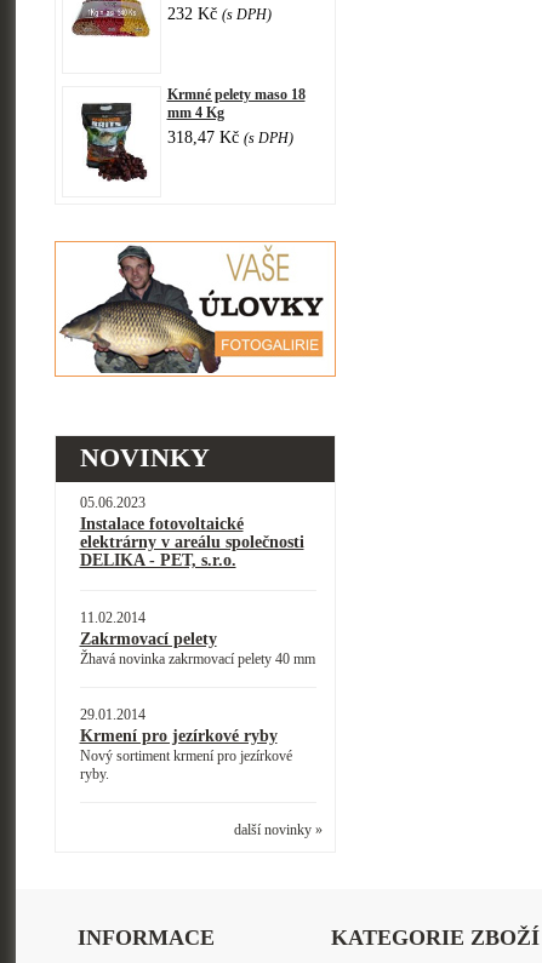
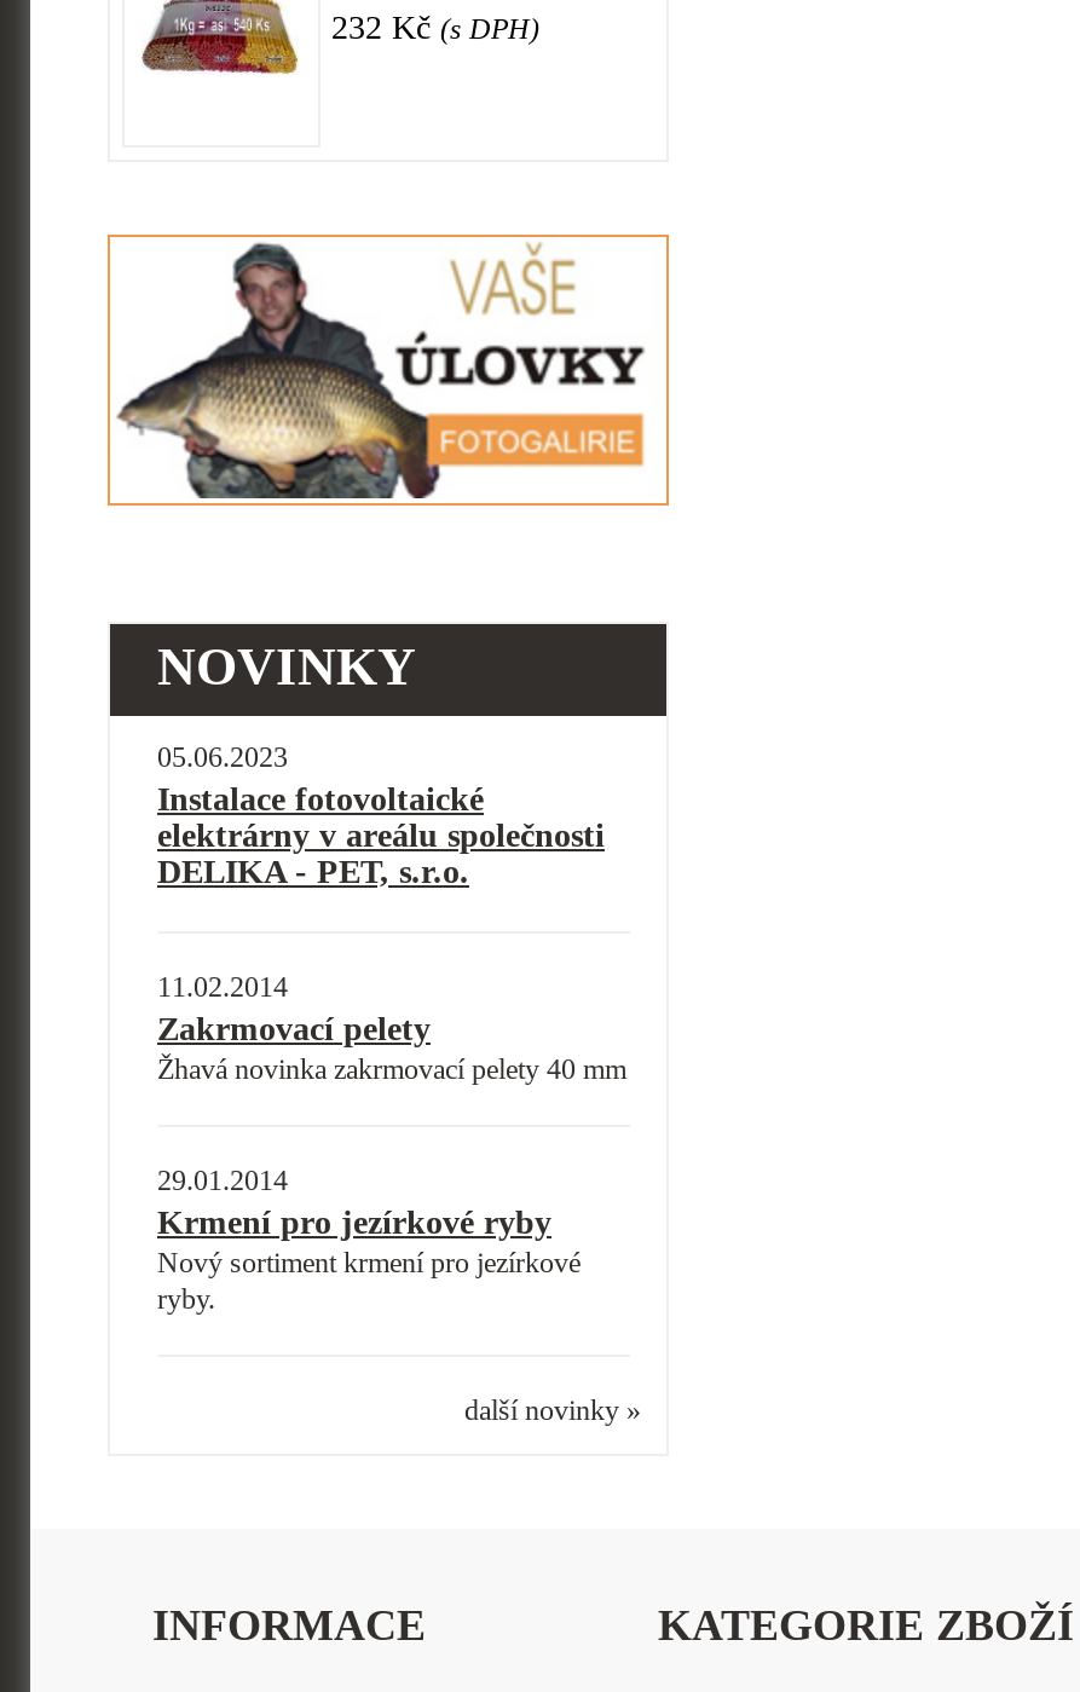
- [image]
- Krmné pelety maso 18
- mm 4 Kg
- 318,47 Kč (s DPH)
